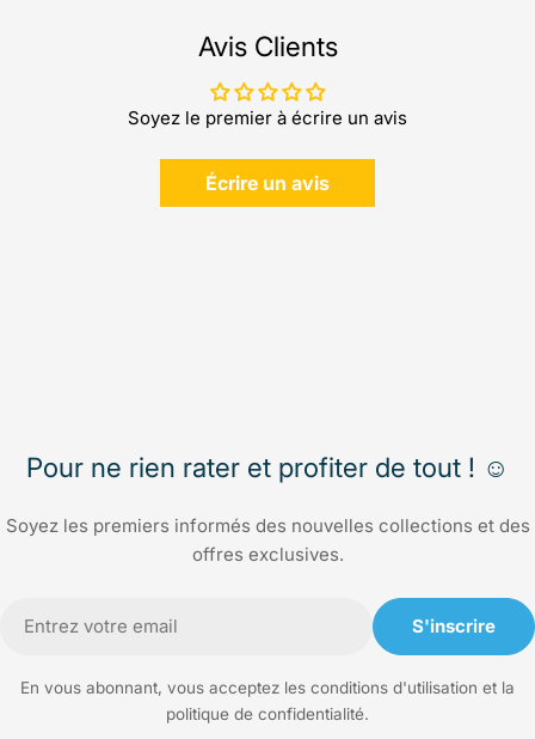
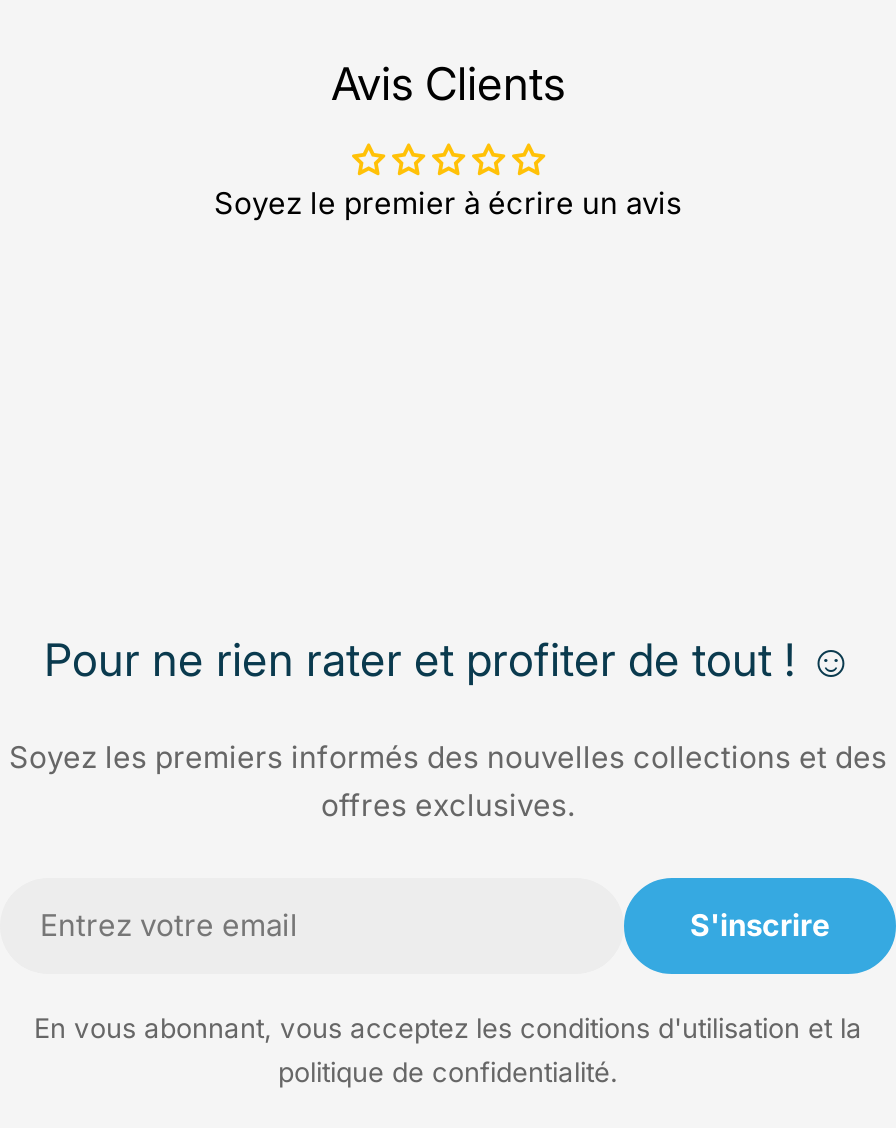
- Écrire un avis
